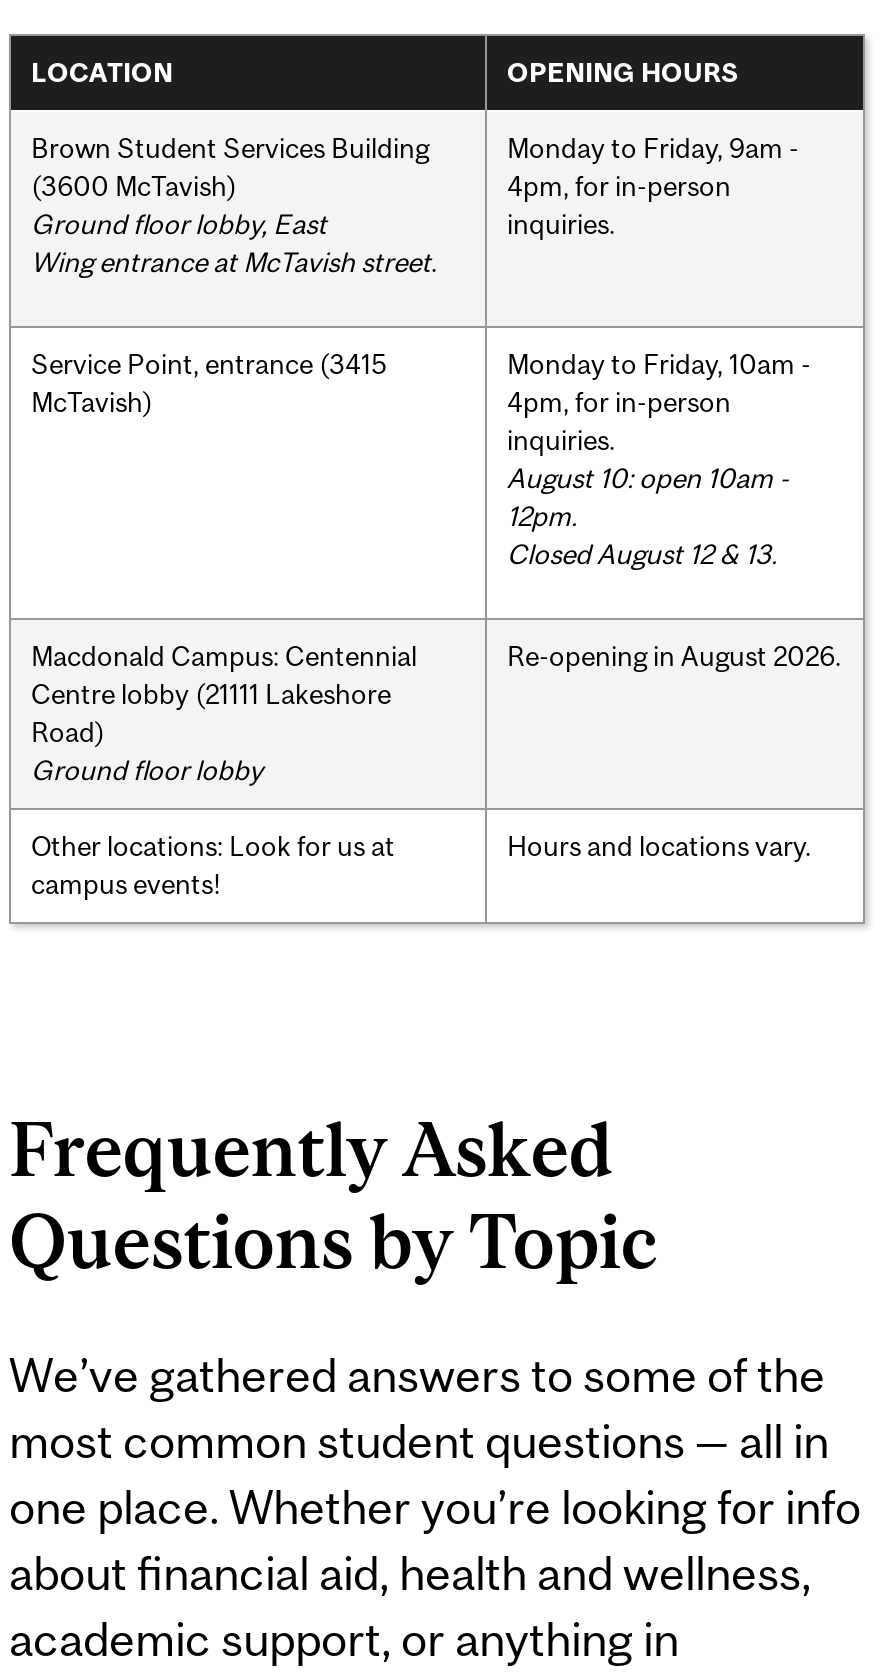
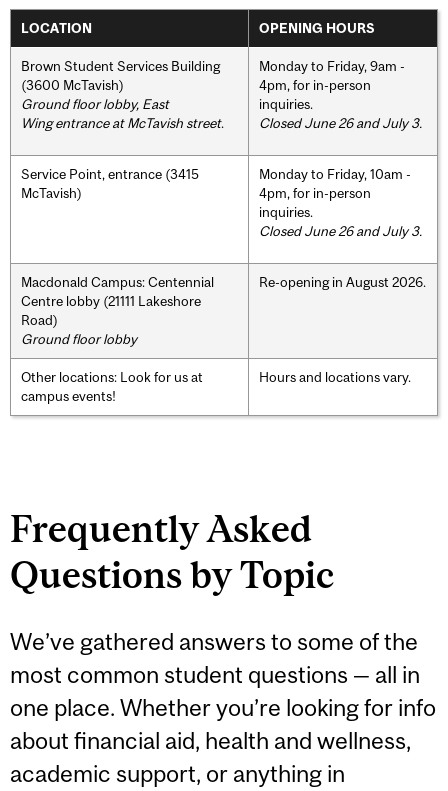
+ Closed June 26 and July 3.

- August 10: open 10am -
- 12pm.
- Closed August 12 & 13.
+ Closed June 26 and July 3.
